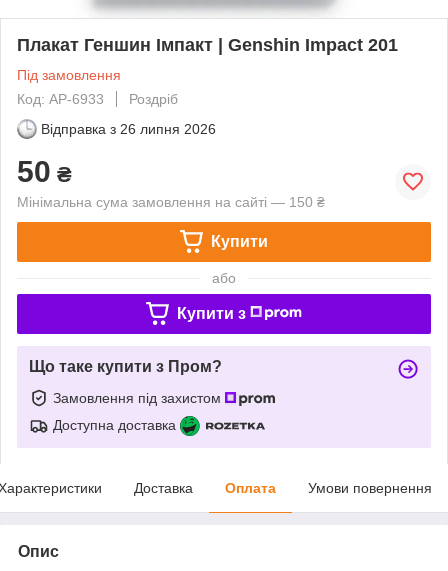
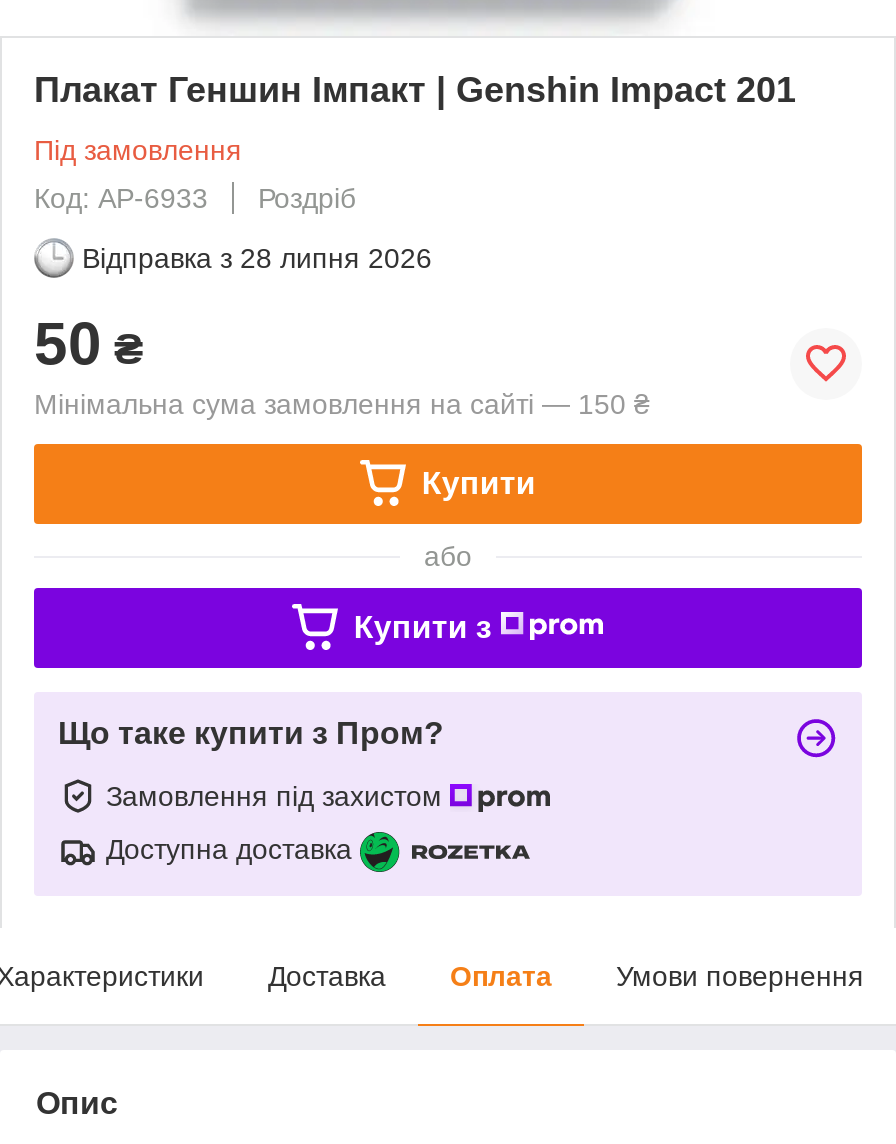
- Відправка з 26 липня 2026
+ Відправка з 28 липня 2026
